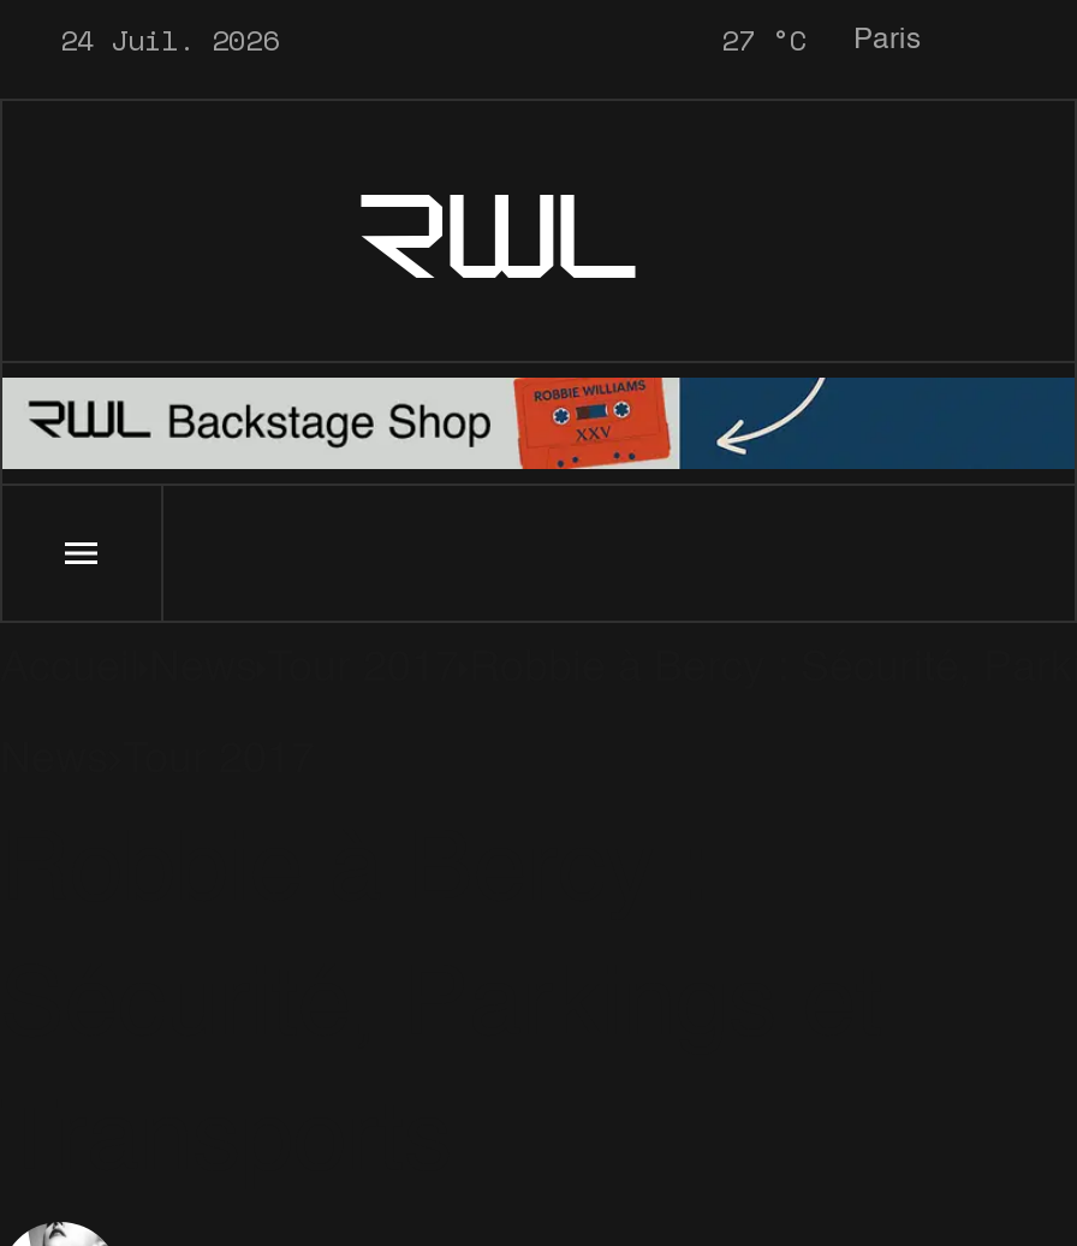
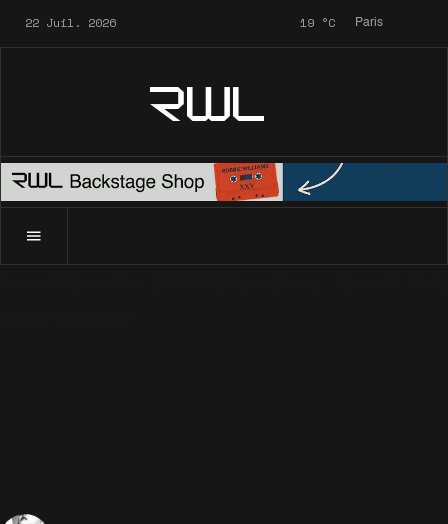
- 24 Juil. 2026
+ 22 Juil. 2026

- 27 °C Paris
+ 19 °C Paris
